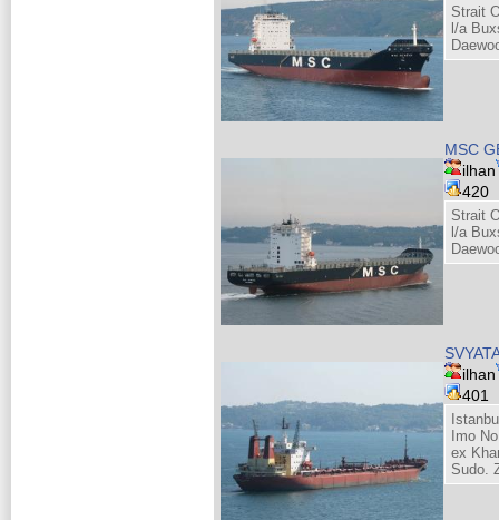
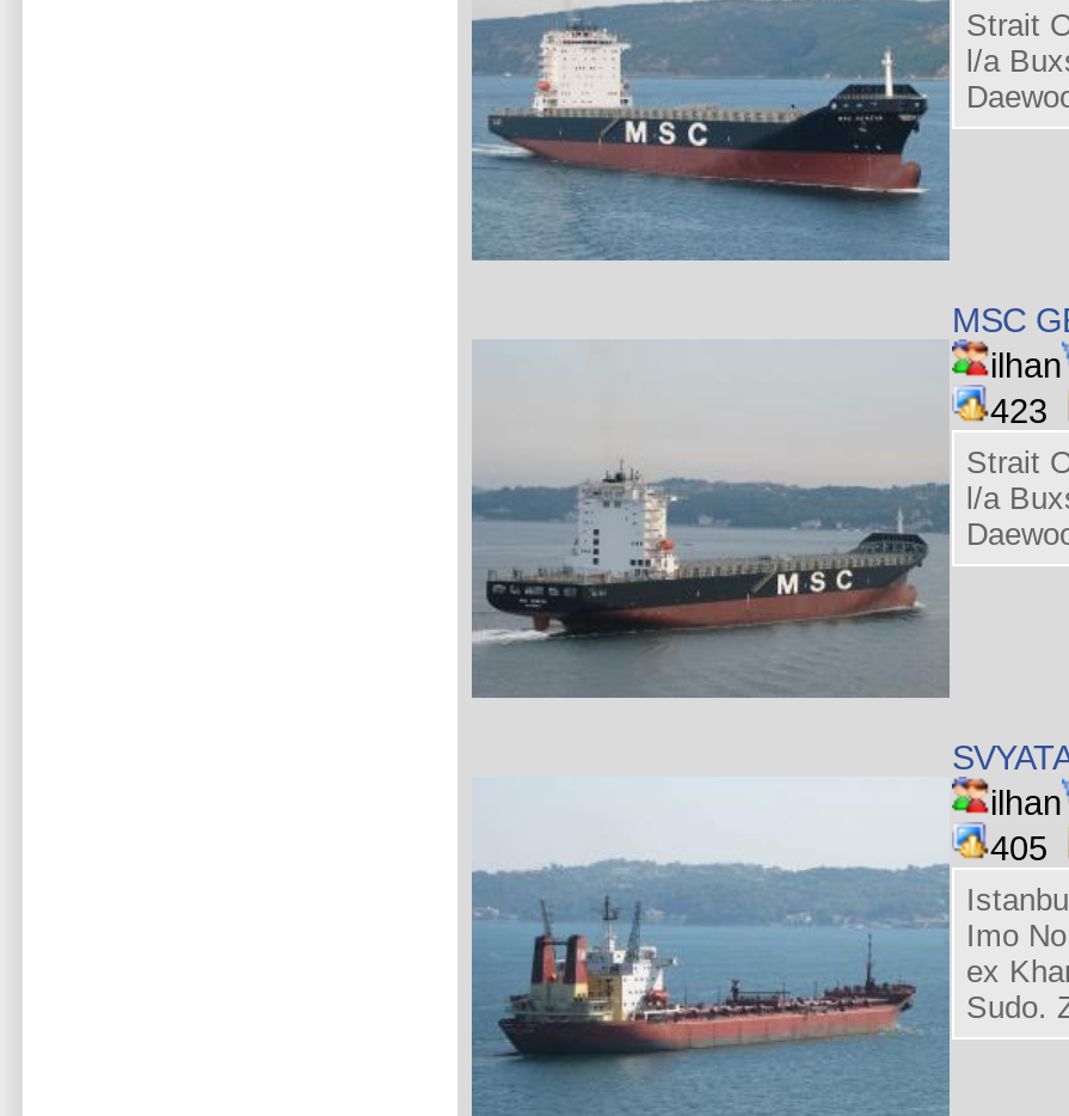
- 420
+ 423

- 401
+ 405
